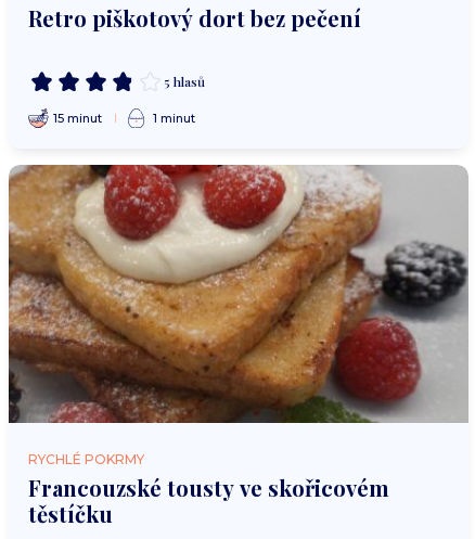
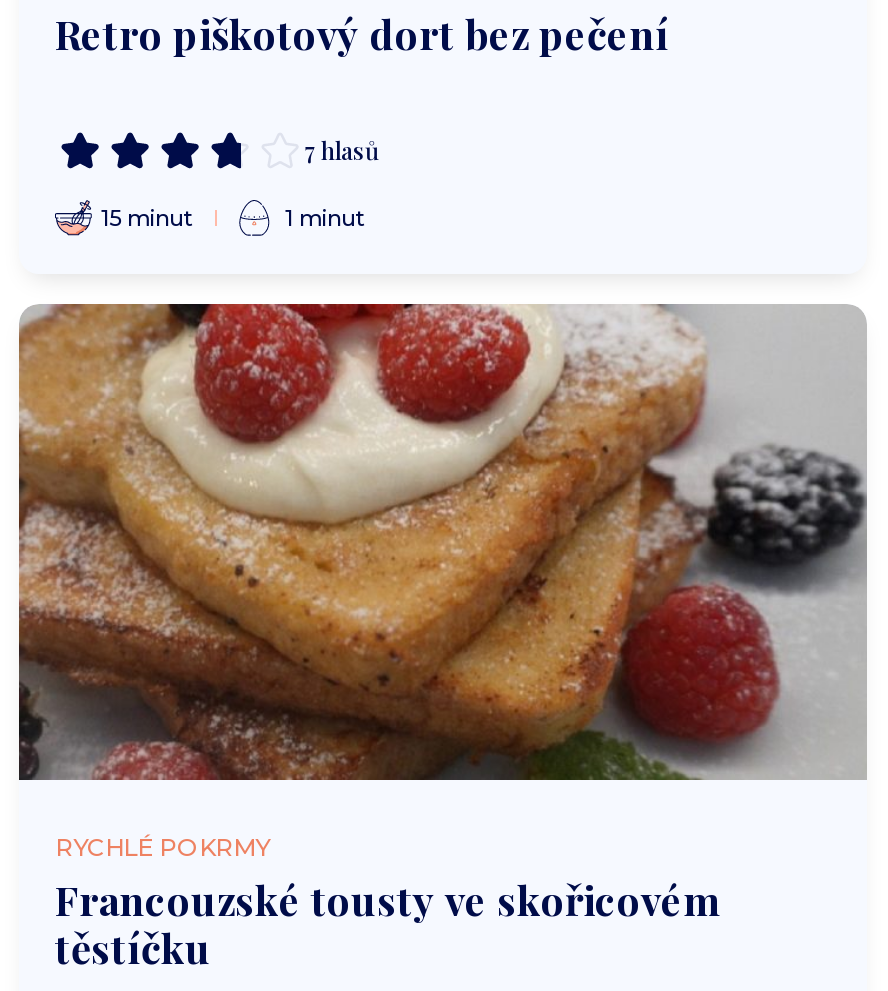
- 5 hlasů
+ 7 hlasů
